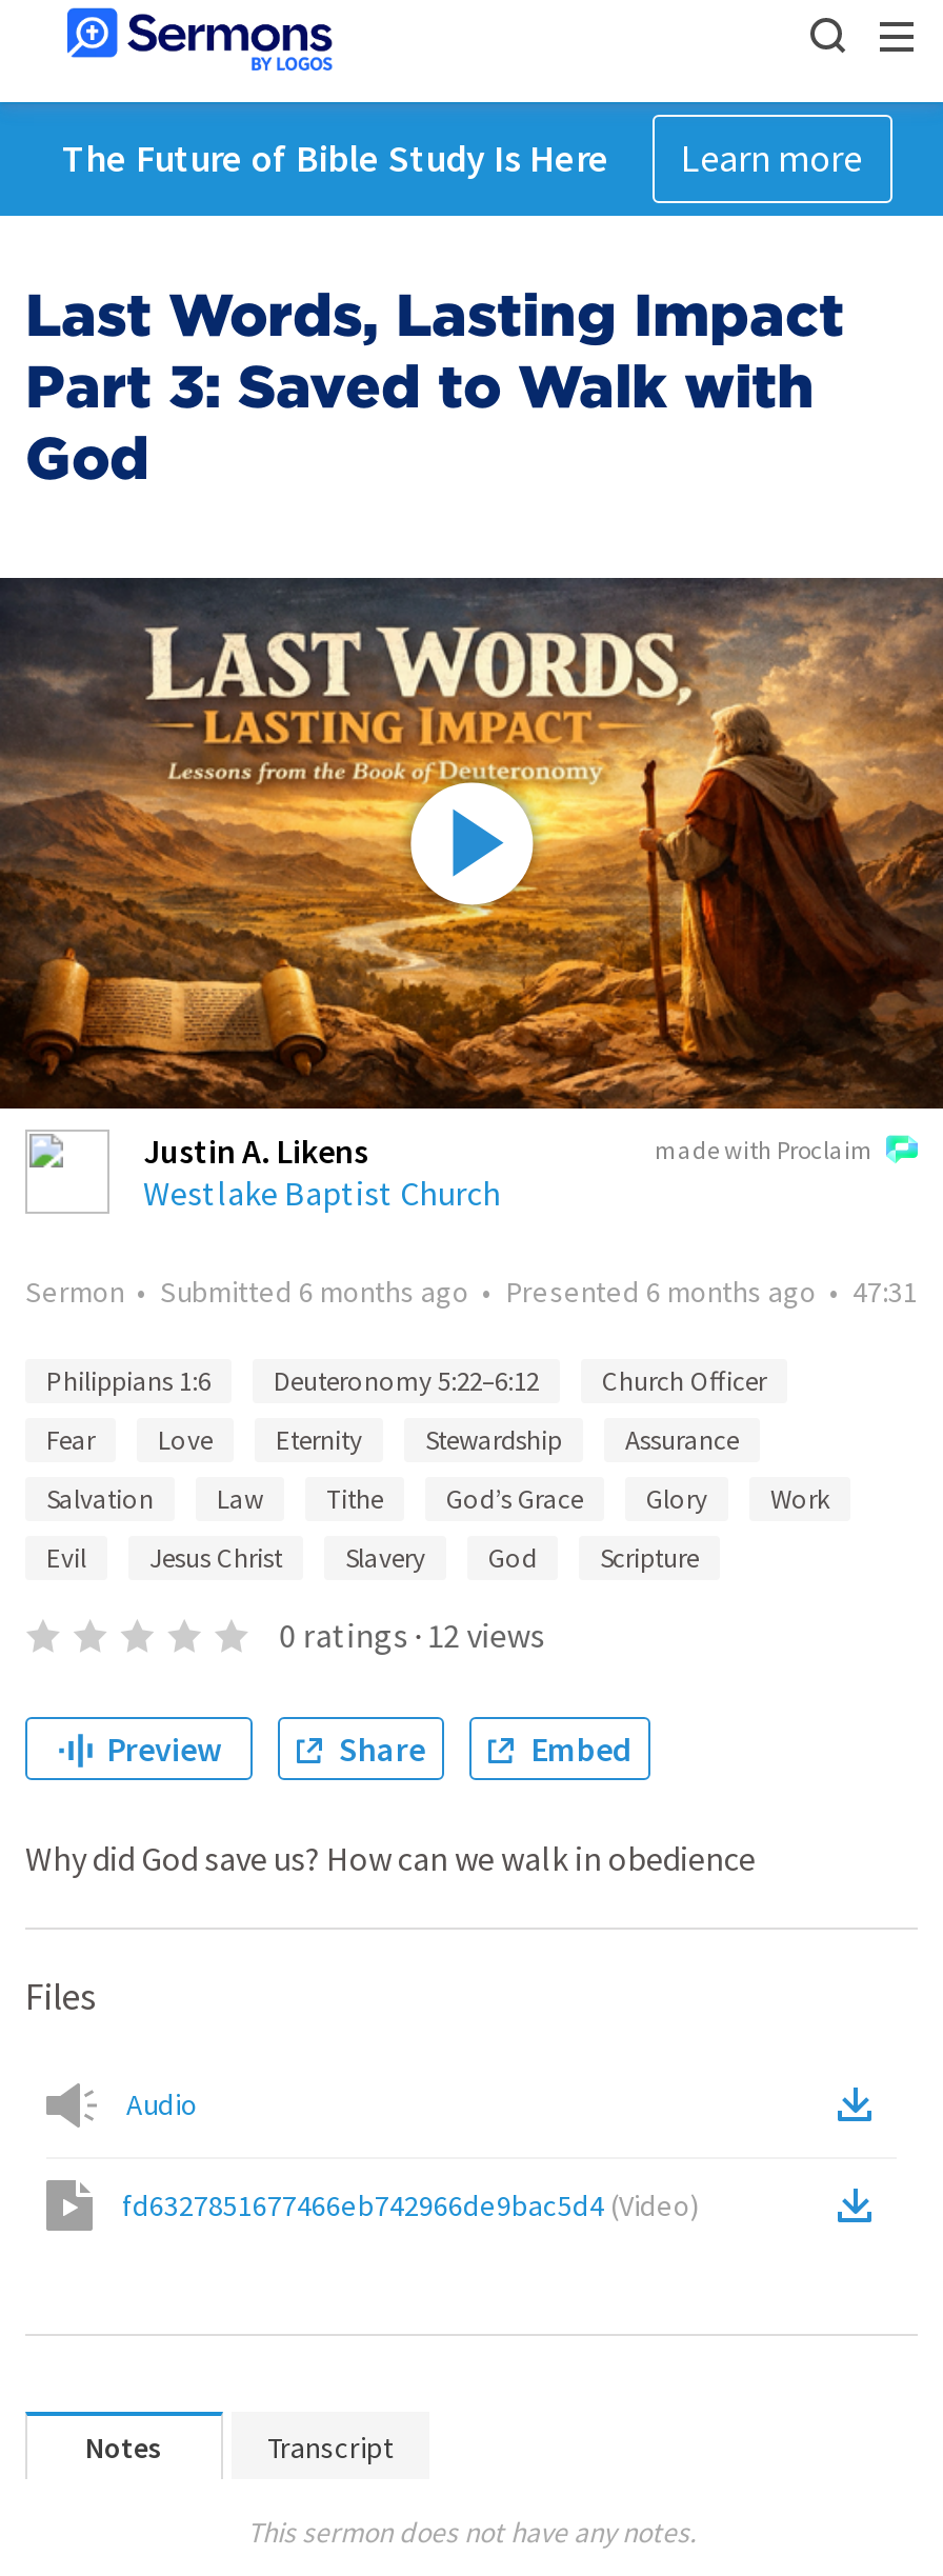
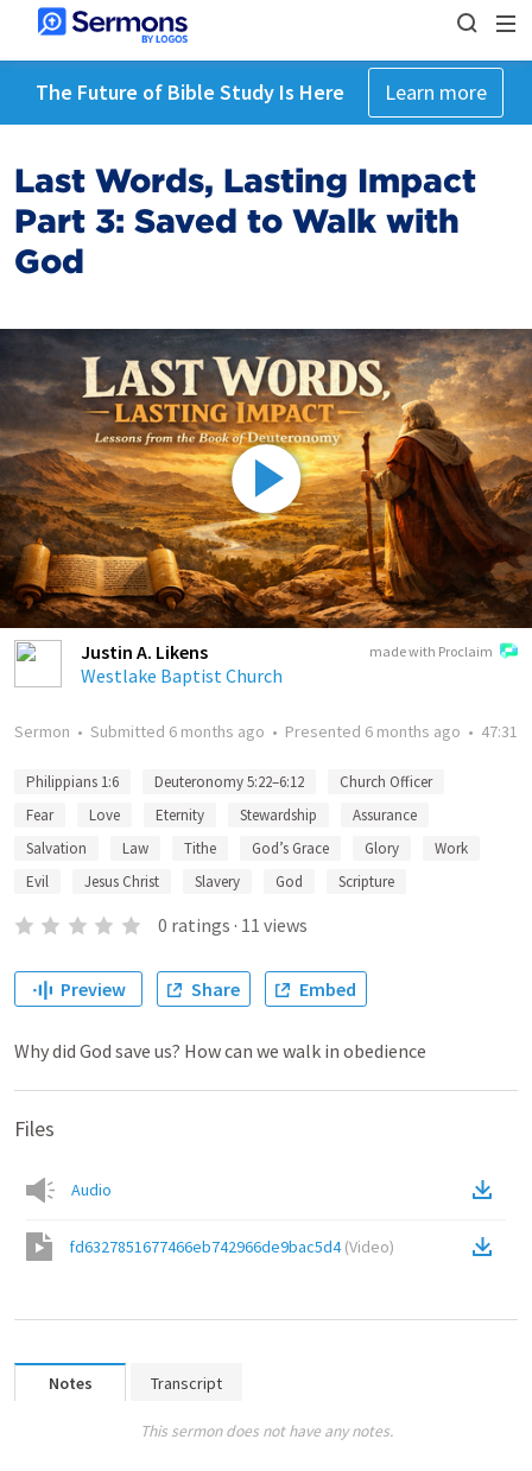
- 0 ratings · 12 views
+ 0 ratings · 11 views
